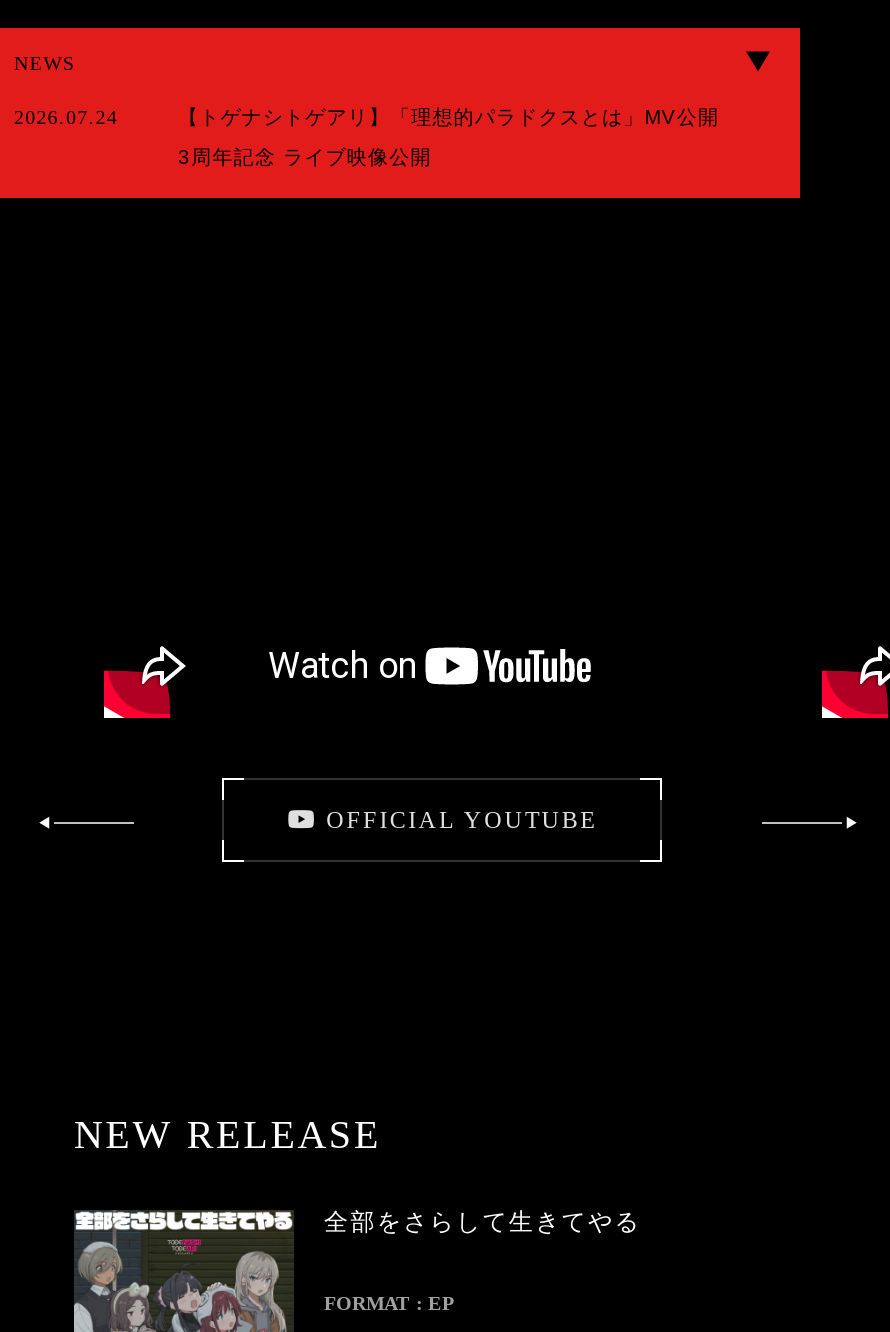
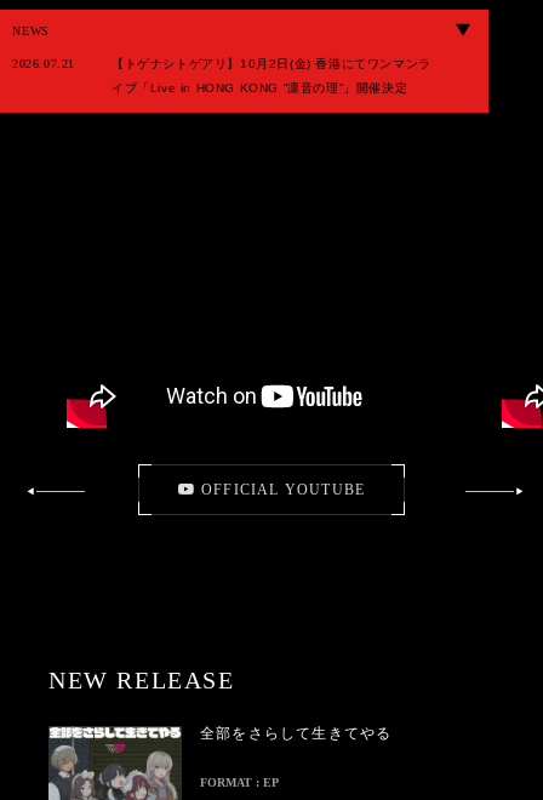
- 2026.07.24
- 【トゲナシトゲアリ】「理想的パラドクスとは」MV公開
+ 2026.07.21
+ 【トゲナシトゲアリ】10月2日(金) 香港にてワンマンラ

- 3周年記念 ライブ映像公開
+ イブ「Live in HONG KONG “凛音の理”」開催決定
